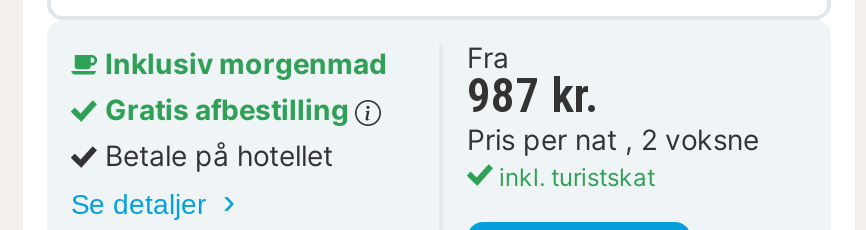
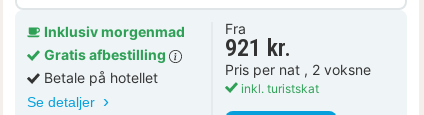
- 987 kr.
+ 921 kr.
